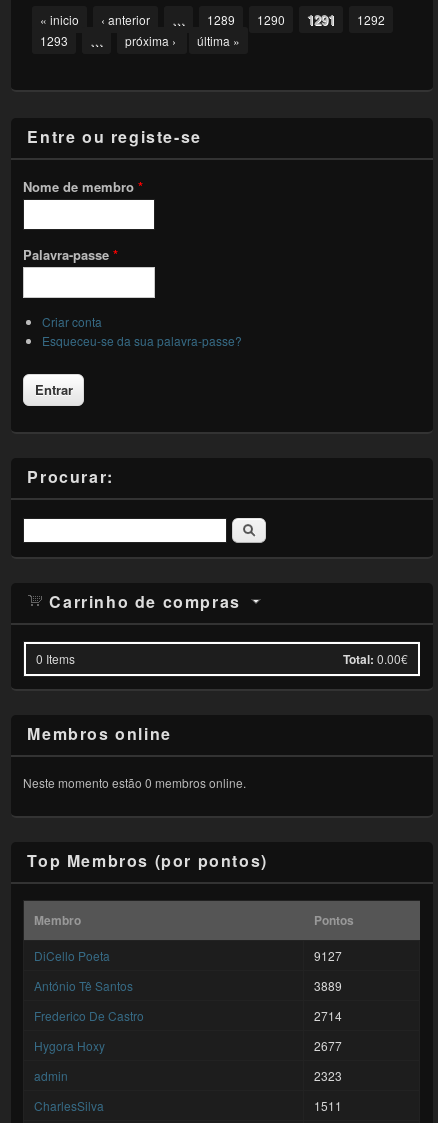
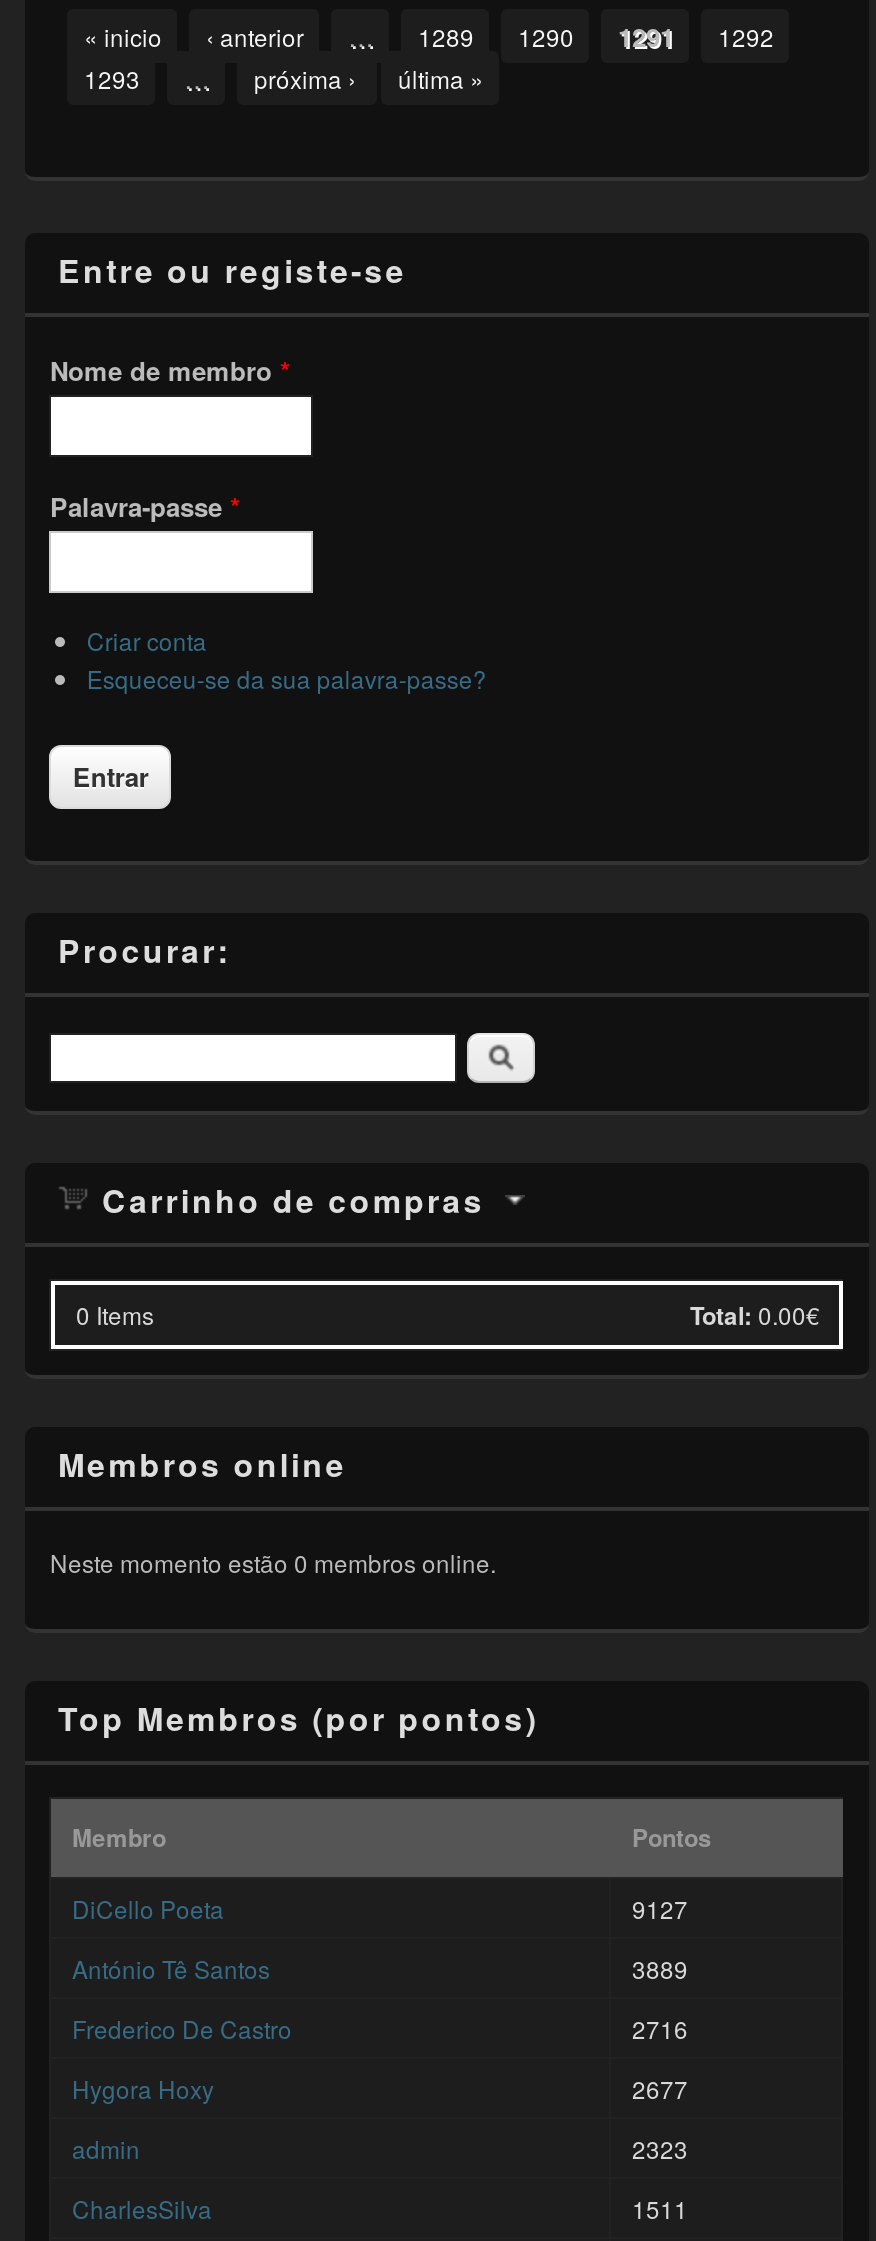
- 2714
+ 2716
